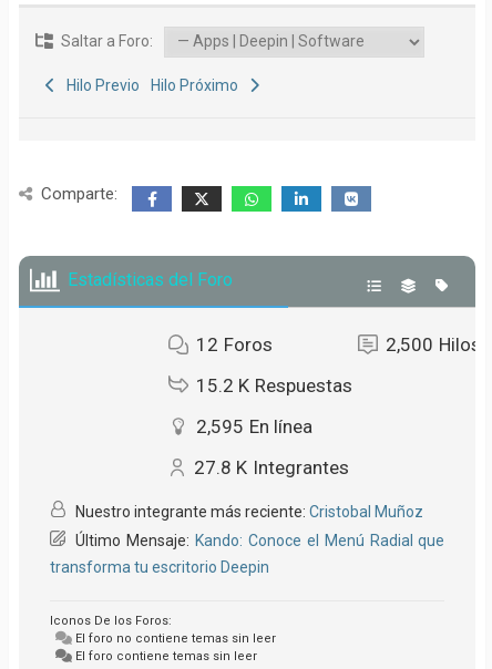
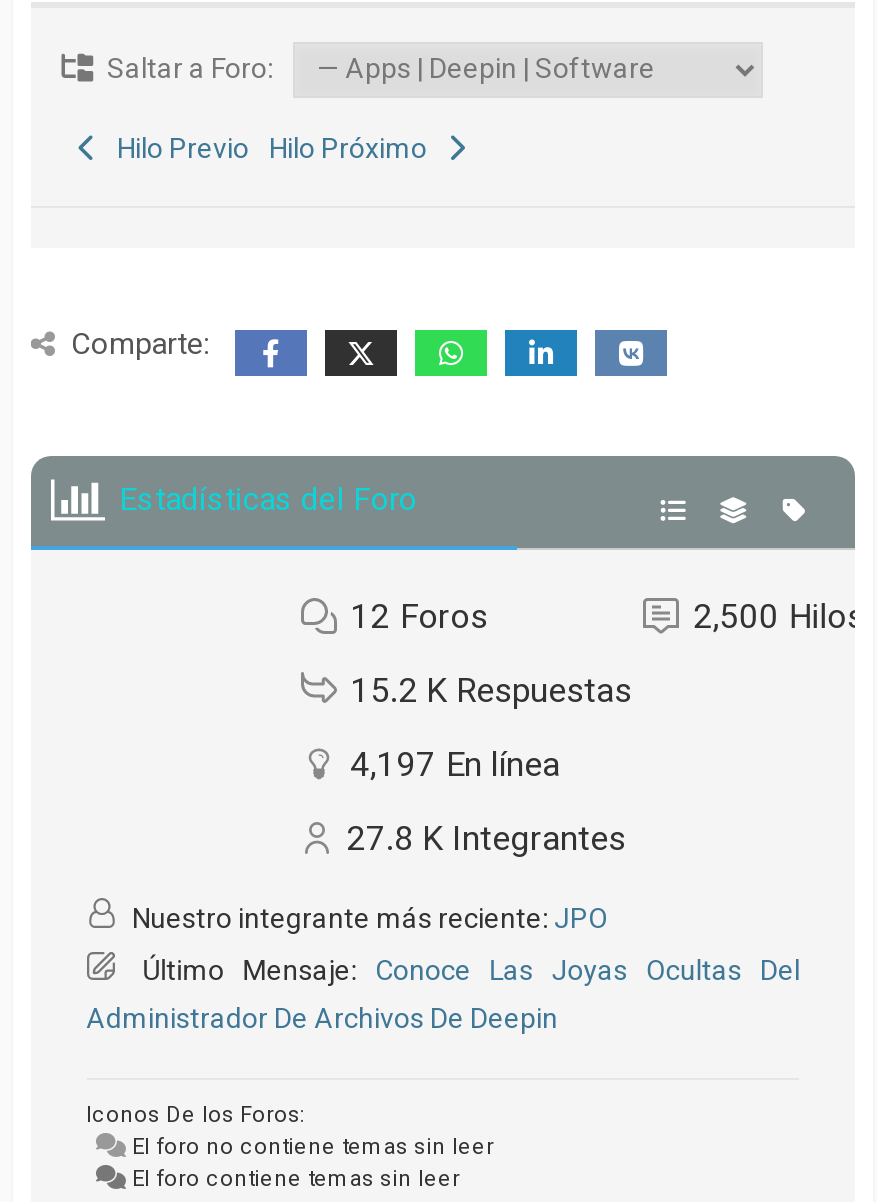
- 2,595 En línea
+ 4,197 En línea

- Nuestro integrante más reciente: Cristobal Muñoz
+ Nuestro integrante más reciente: JPO

- Último Mensaje: Kando: Conoce el Menú Radial que
+ Último Mensaje: Conoce Las Joyas Ocultas Del

- transforma tu escritorio Deepin
+ Administrador De Archivos De Deepin
